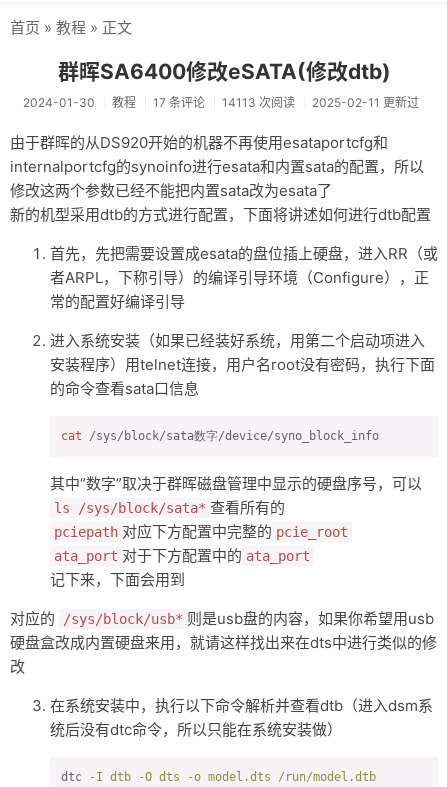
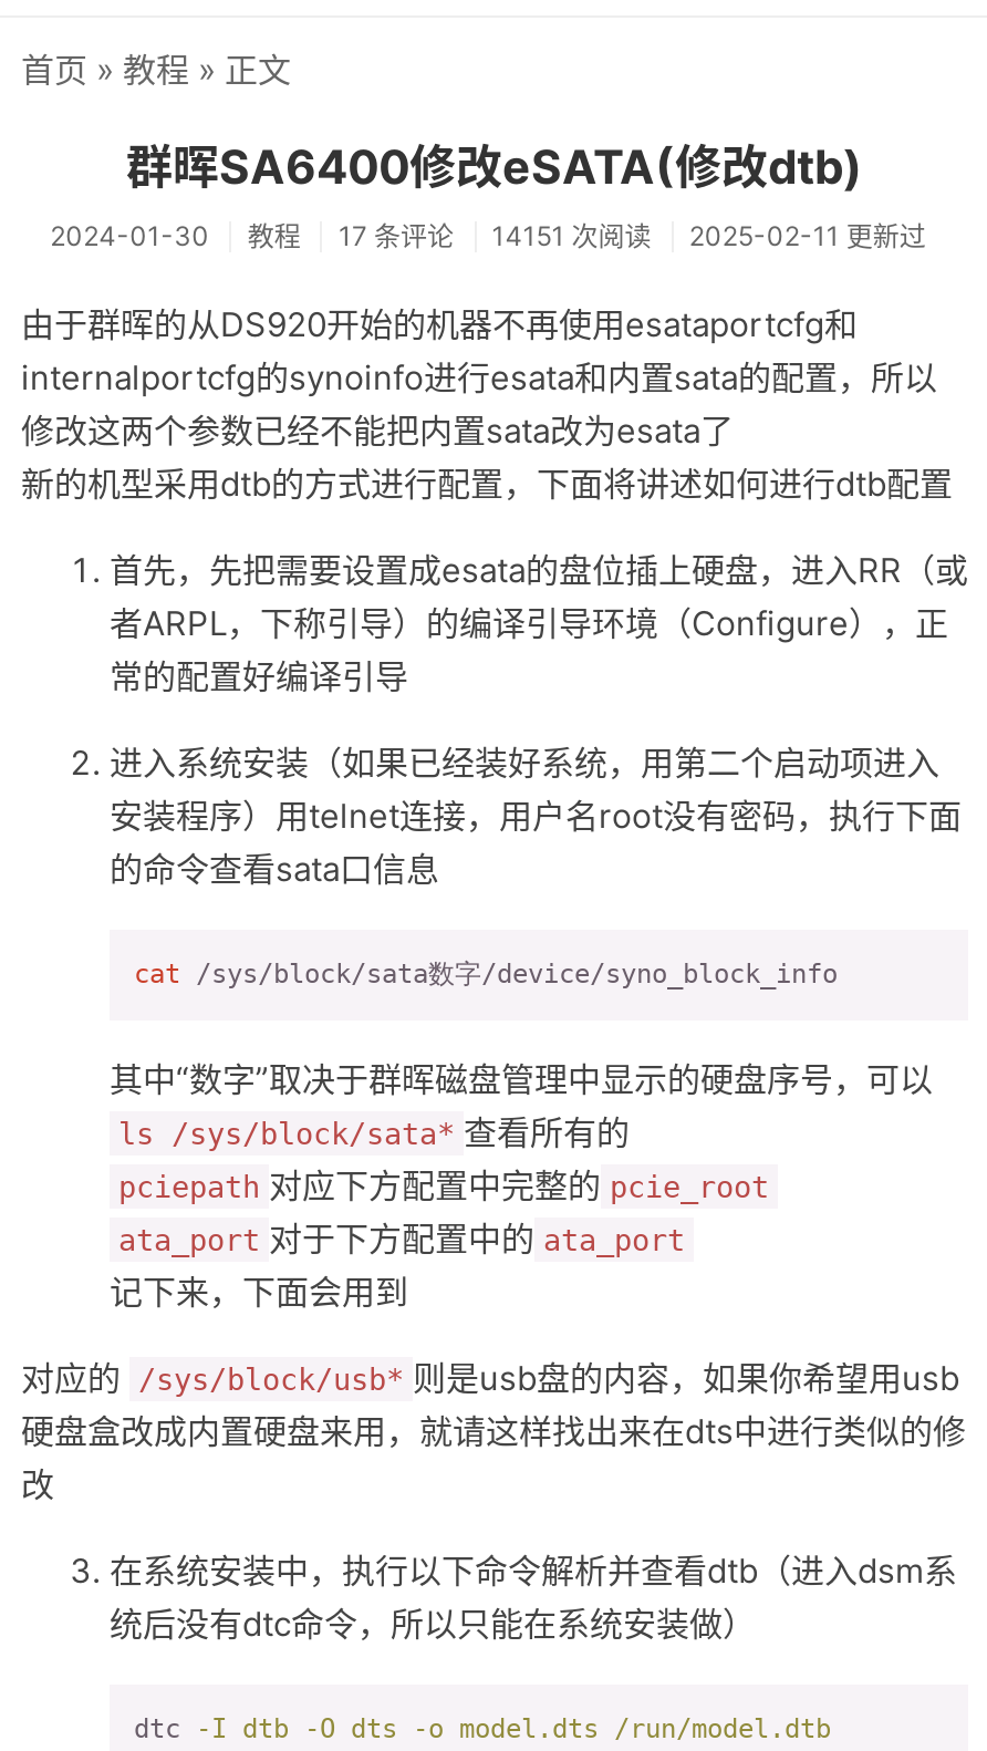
- 2024-01-30 教程 17 条评论 14113 次阅读 2025-02-11 更新过
+ 2024-01-30 教程 17 条评论 14151 次阅读 2025-02-11 更新过
